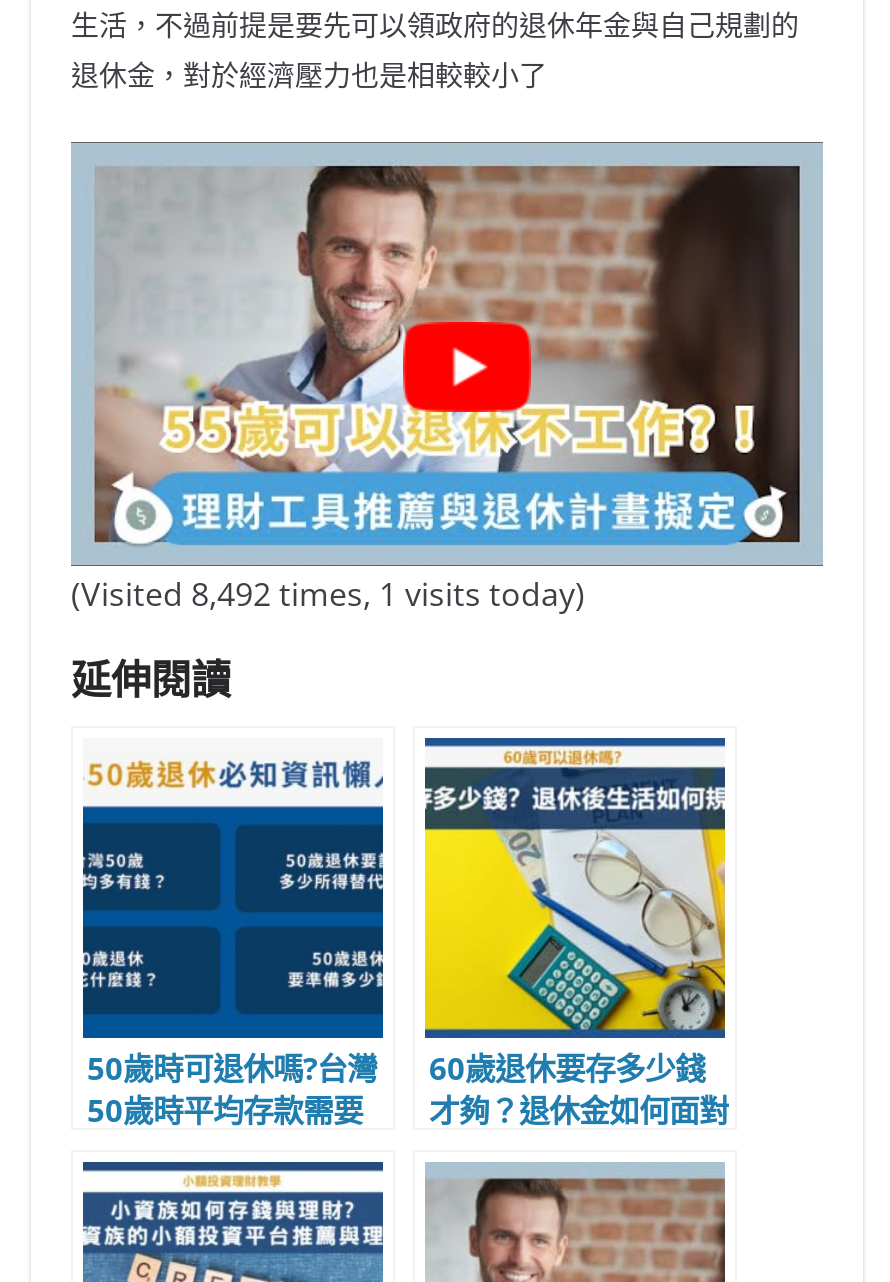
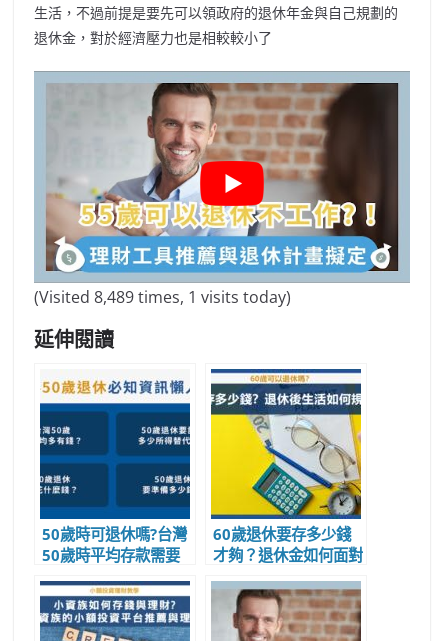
- (Visited 8,492 times, 1 visits today)
+ (Visited 8,489 times, 1 visits today)
